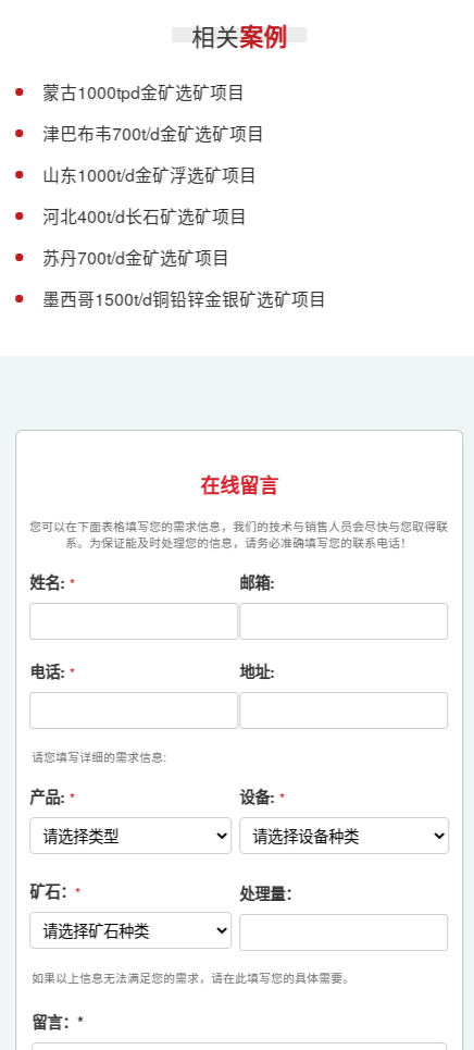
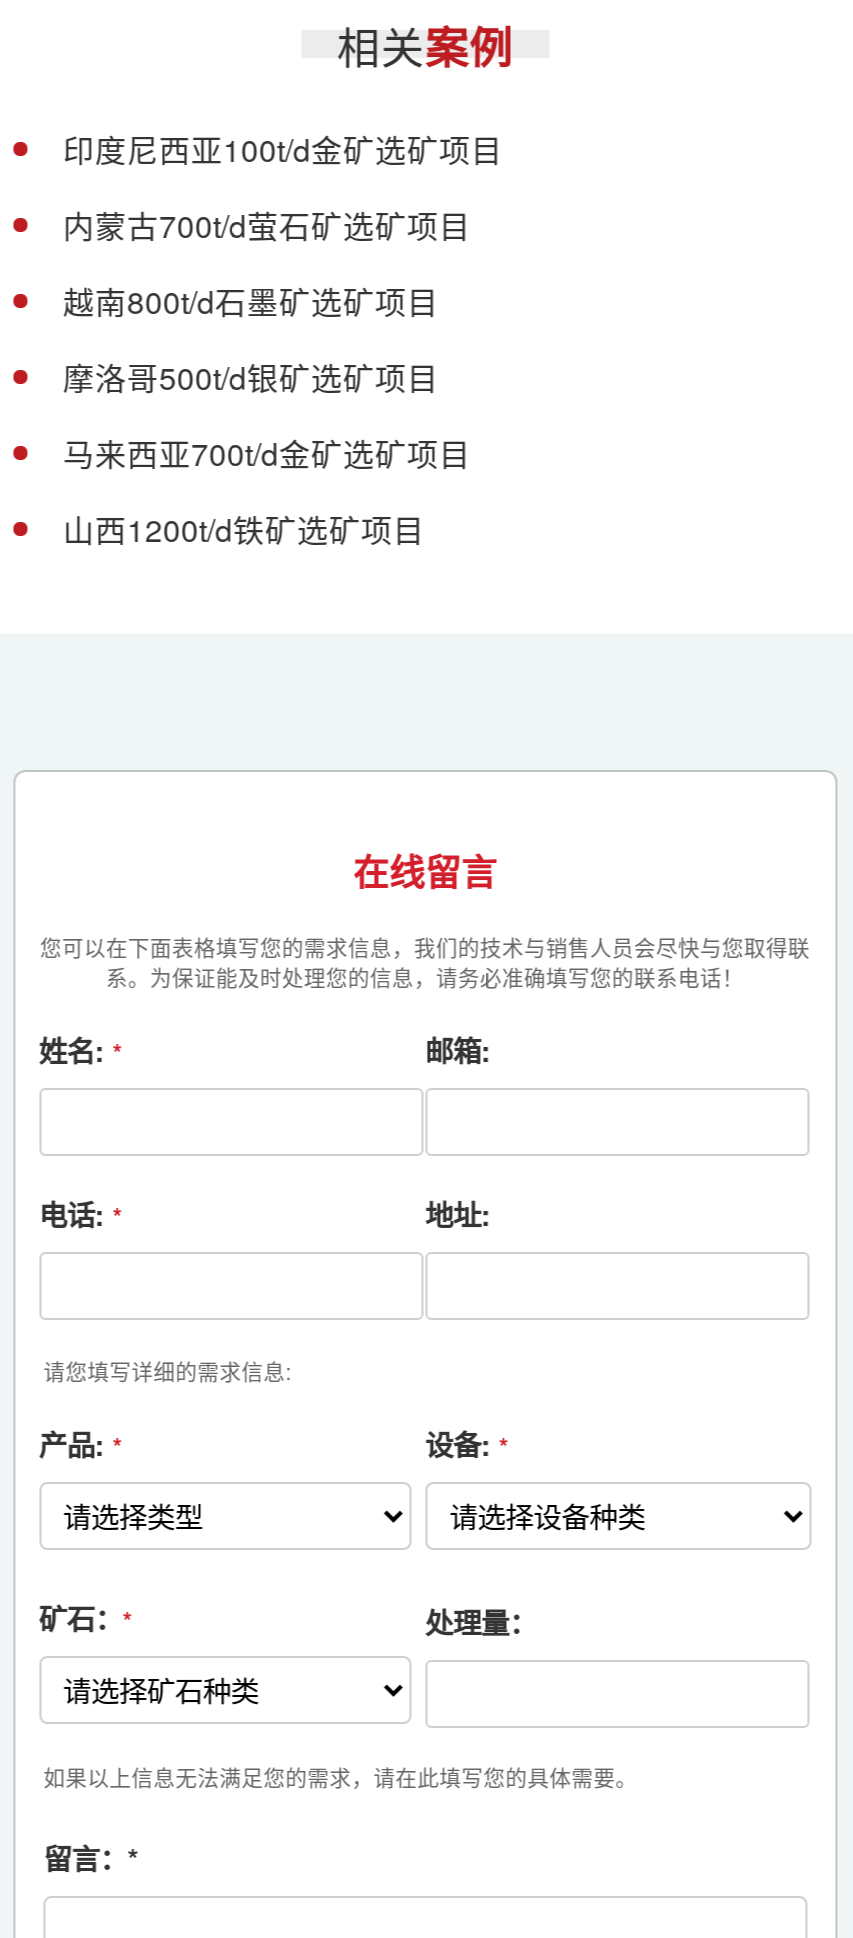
- 蒙古1000tpd金矿选矿项目
+ 印度尼西亚100t/d金矿选矿项目

- 津巴布韦700t/d金矿选矿项目
+ 内蒙古700t/d萤石矿选矿项目

- 山东1000t/d金矿浮选矿项目
+ 越南800t/d石墨矿选矿项目

- 河北400t/d长石矿选矿项目
+ 摩洛哥500t/d银矿选矿项目

- 苏丹700t/d金矿选矿项目
+ 马来西亚700t/d金矿选矿项目

- 墨西哥1500t/d铜铅锌金银矿选矿项目
+ 山西1200t/d铁矿选矿项目
